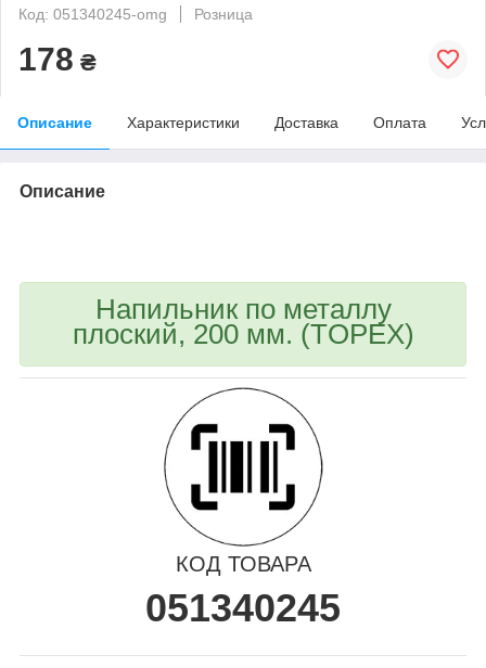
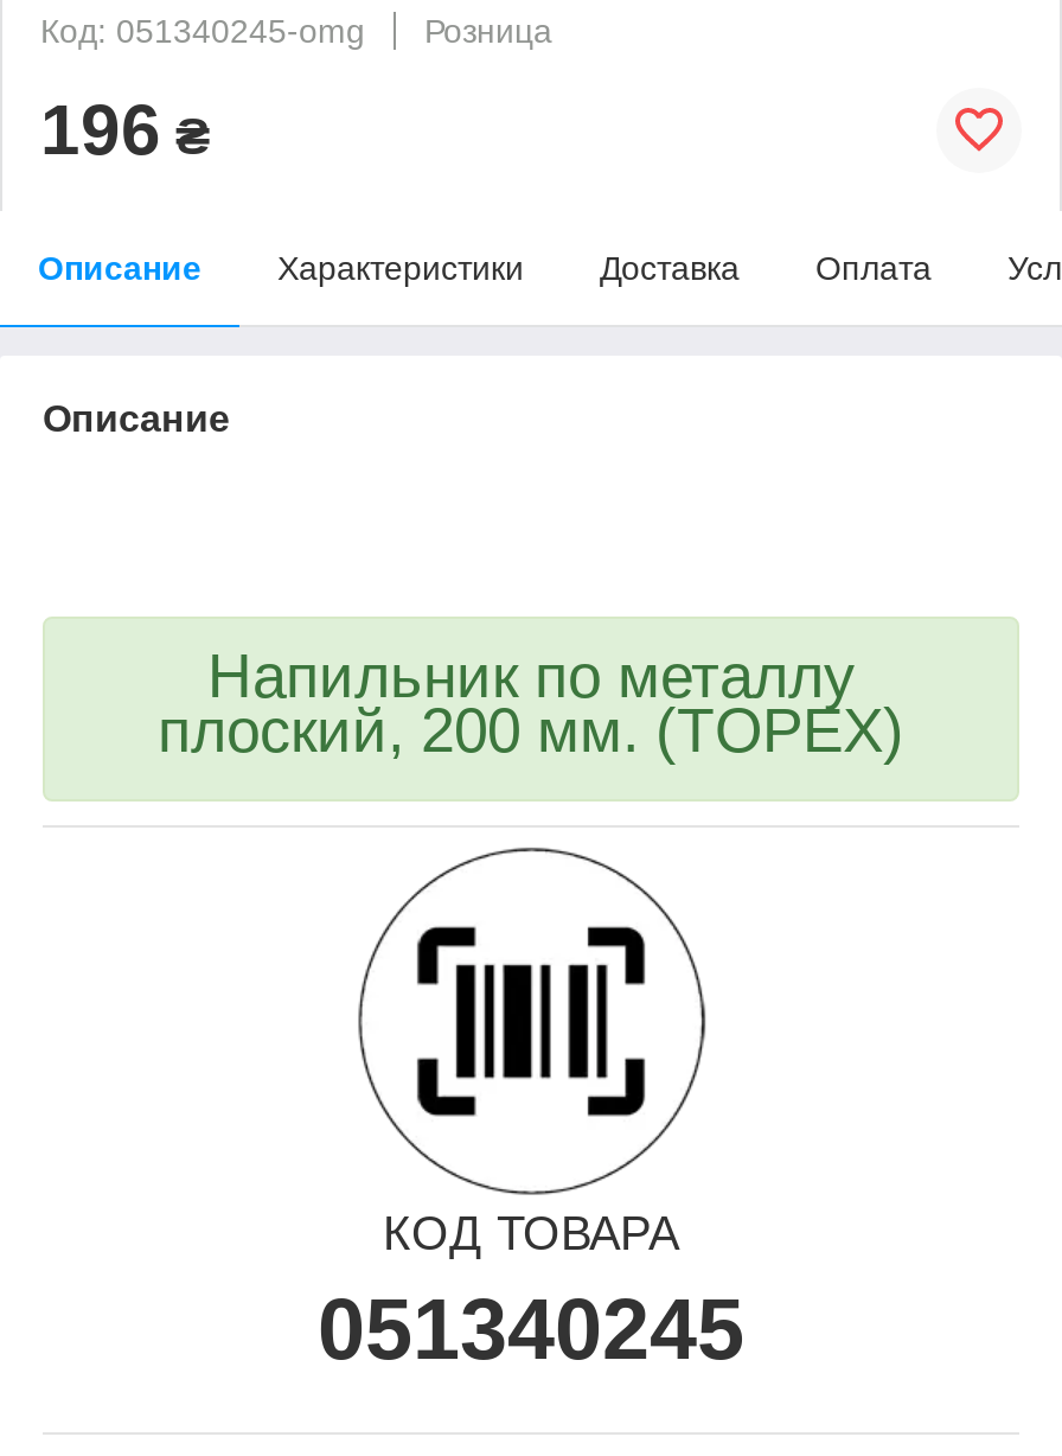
- 178 ₴
+ 196 ₴
